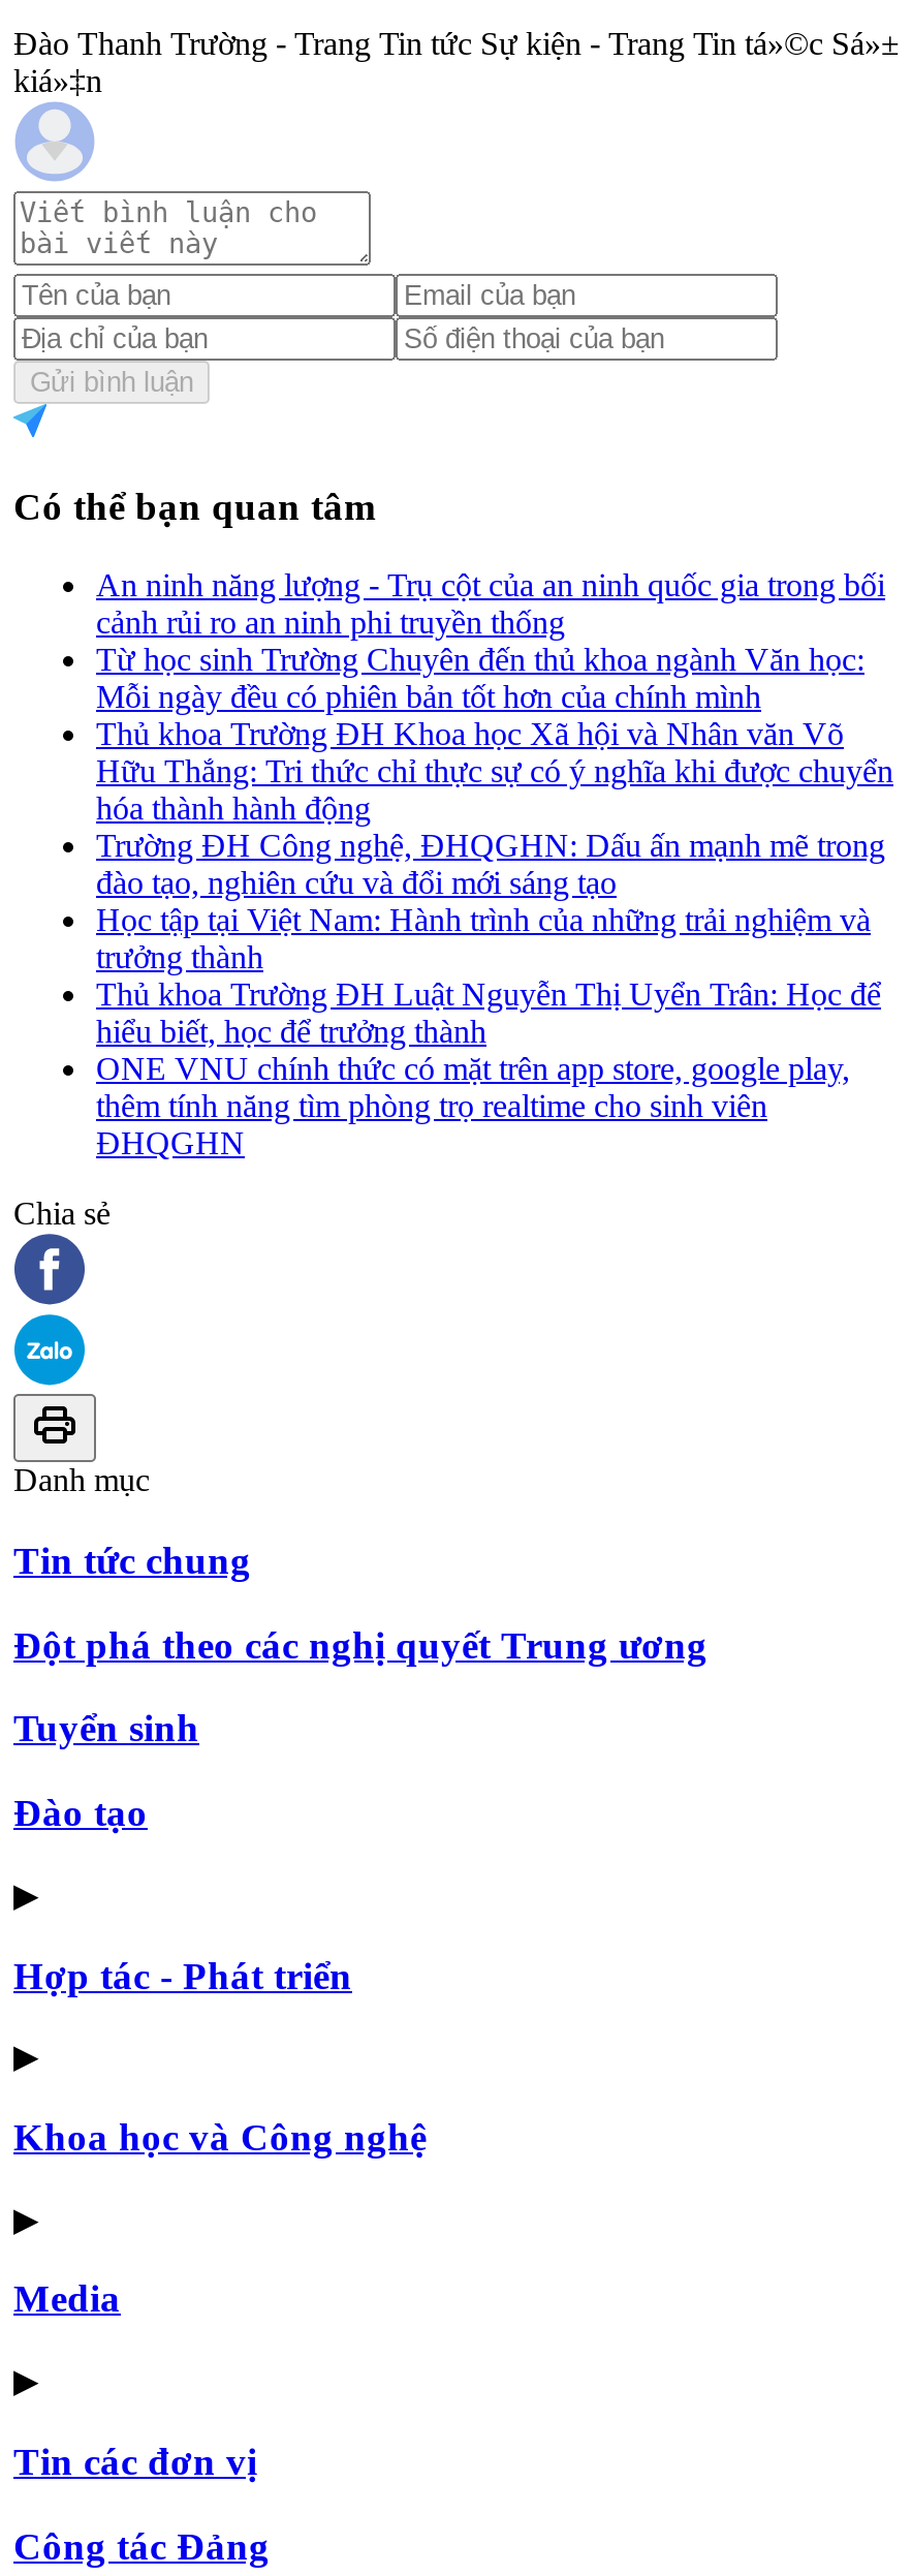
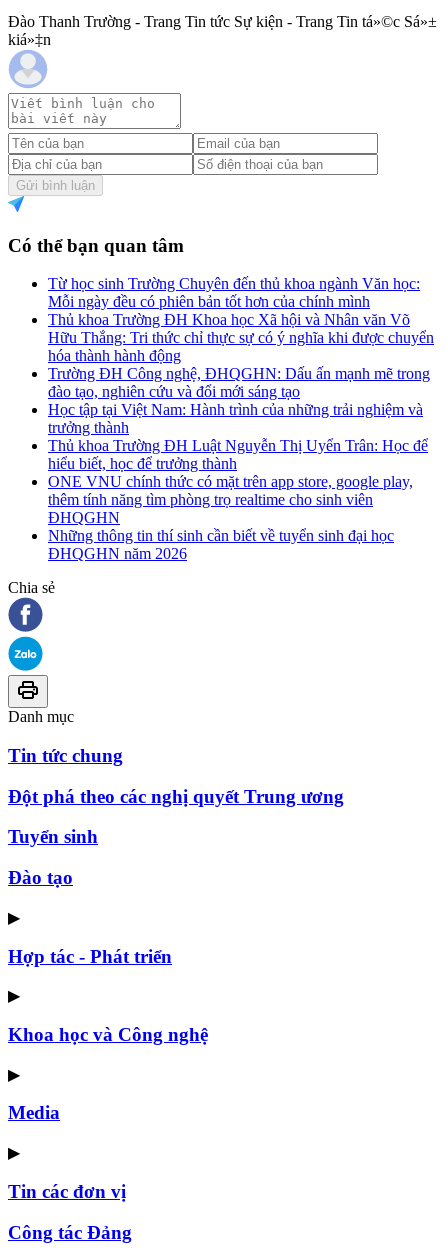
- An ninh năng lượng - Trụ cột của an ninh quốc gia trong bối
- cảnh rủi ro an ninh phi truyền thống

moved up: Từ học sinh Trường Chuyên đến thủ khoa ngành Văn học: | Mỗi ngày đều có phiên bản tốt hơn của chính mình | Thủ khoa Trường ĐH Khoa học Xã hội và Nhân văn Võ | ... | thêm tính năng tìm phòng trọ realtime cho sinh viên | ĐHQGHN

+ Những thông tin thí sinh cần biết về tuyển sinh đại học
+ ĐHQGHN năm 2026
